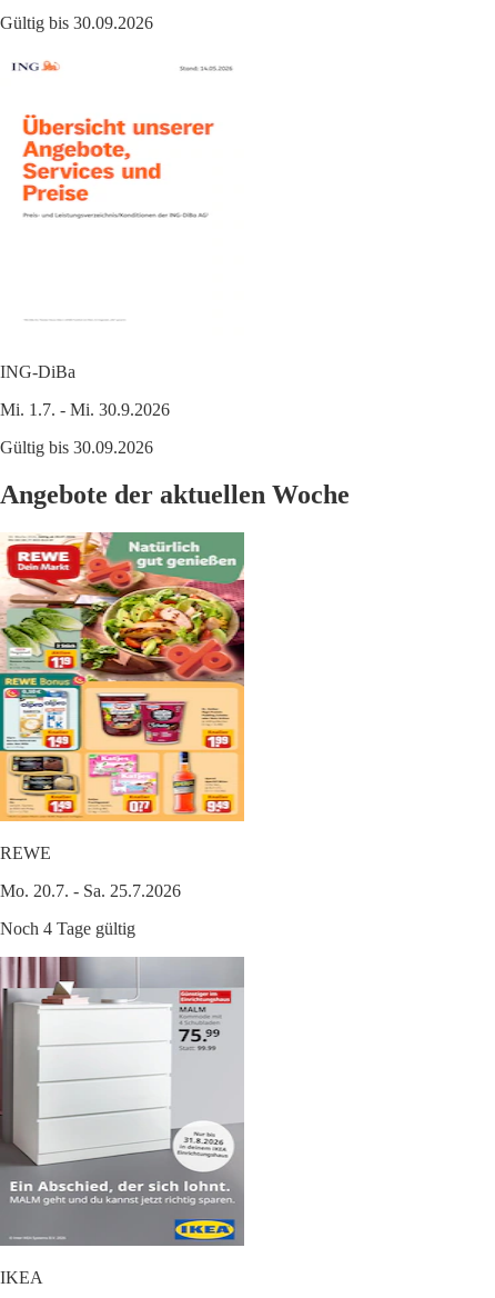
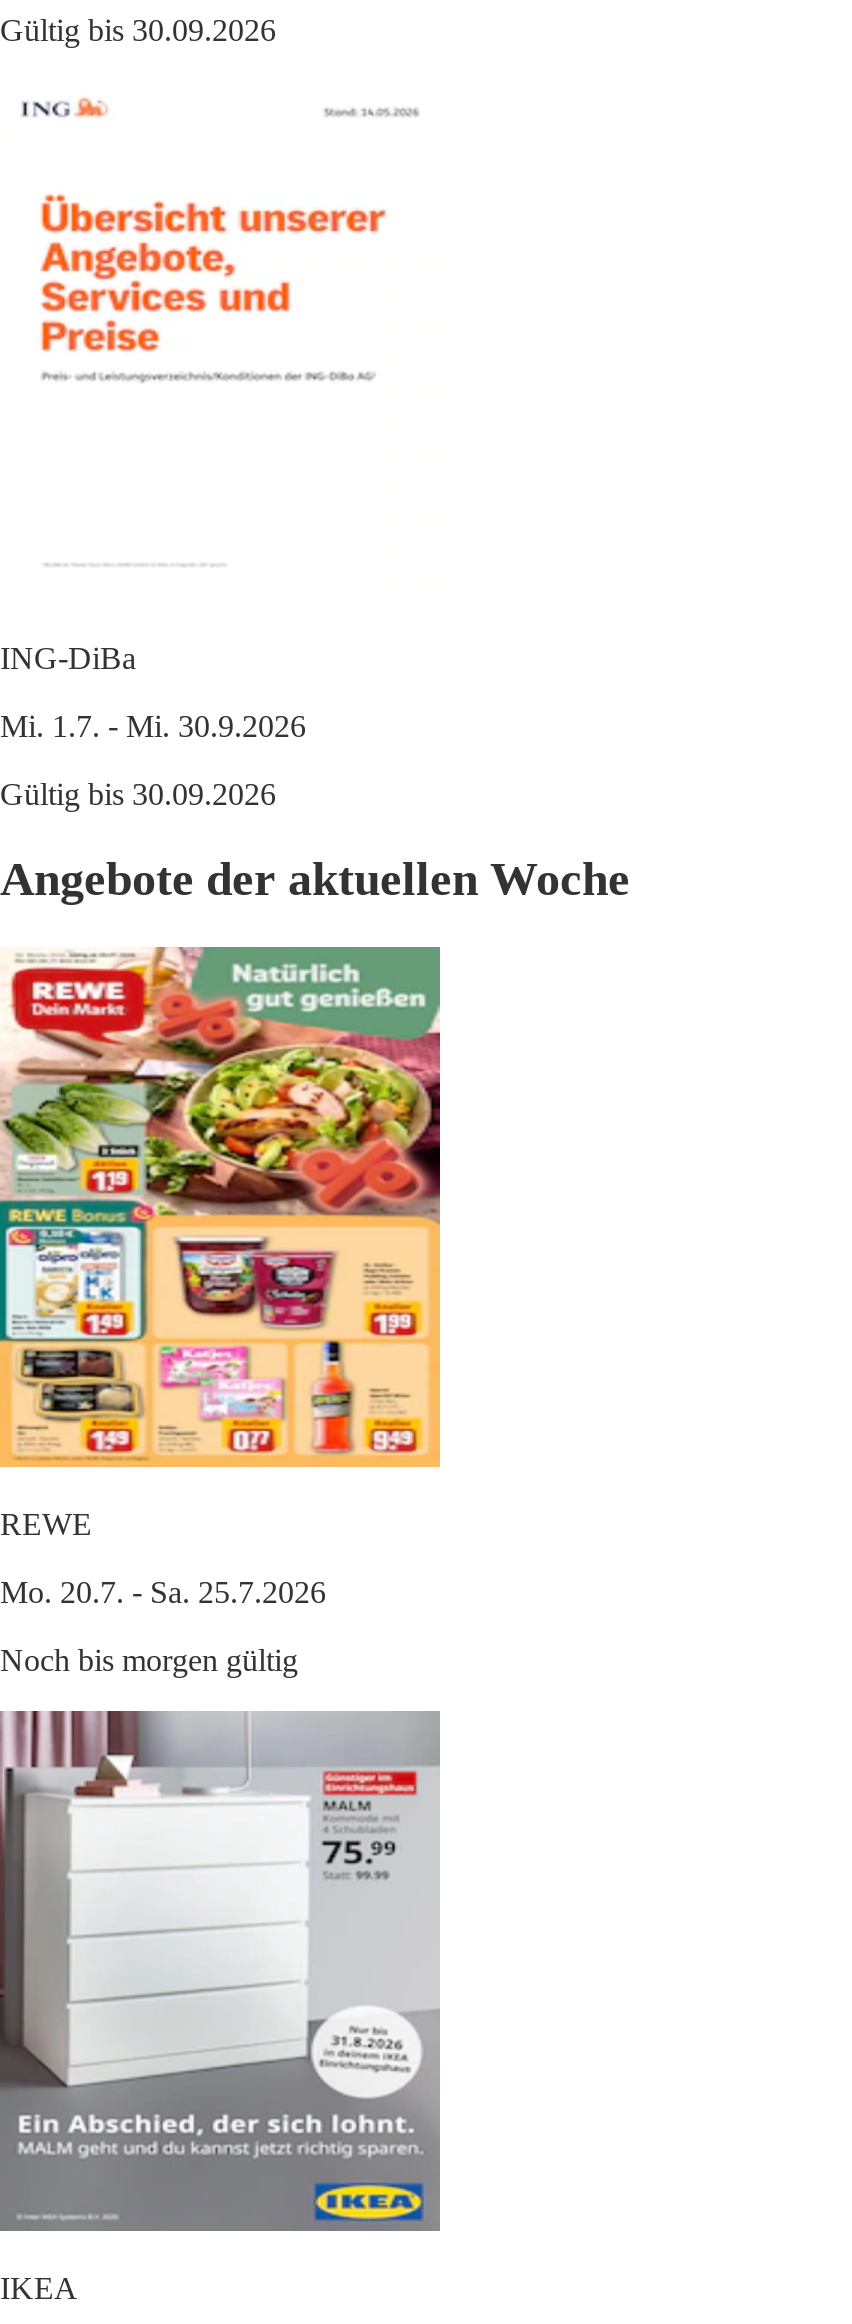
- Noch 4 Tage gültig
+ Noch bis morgen gültig
